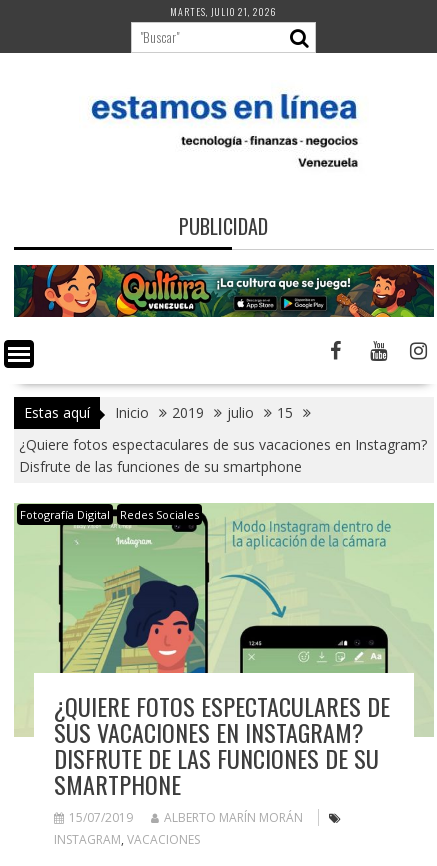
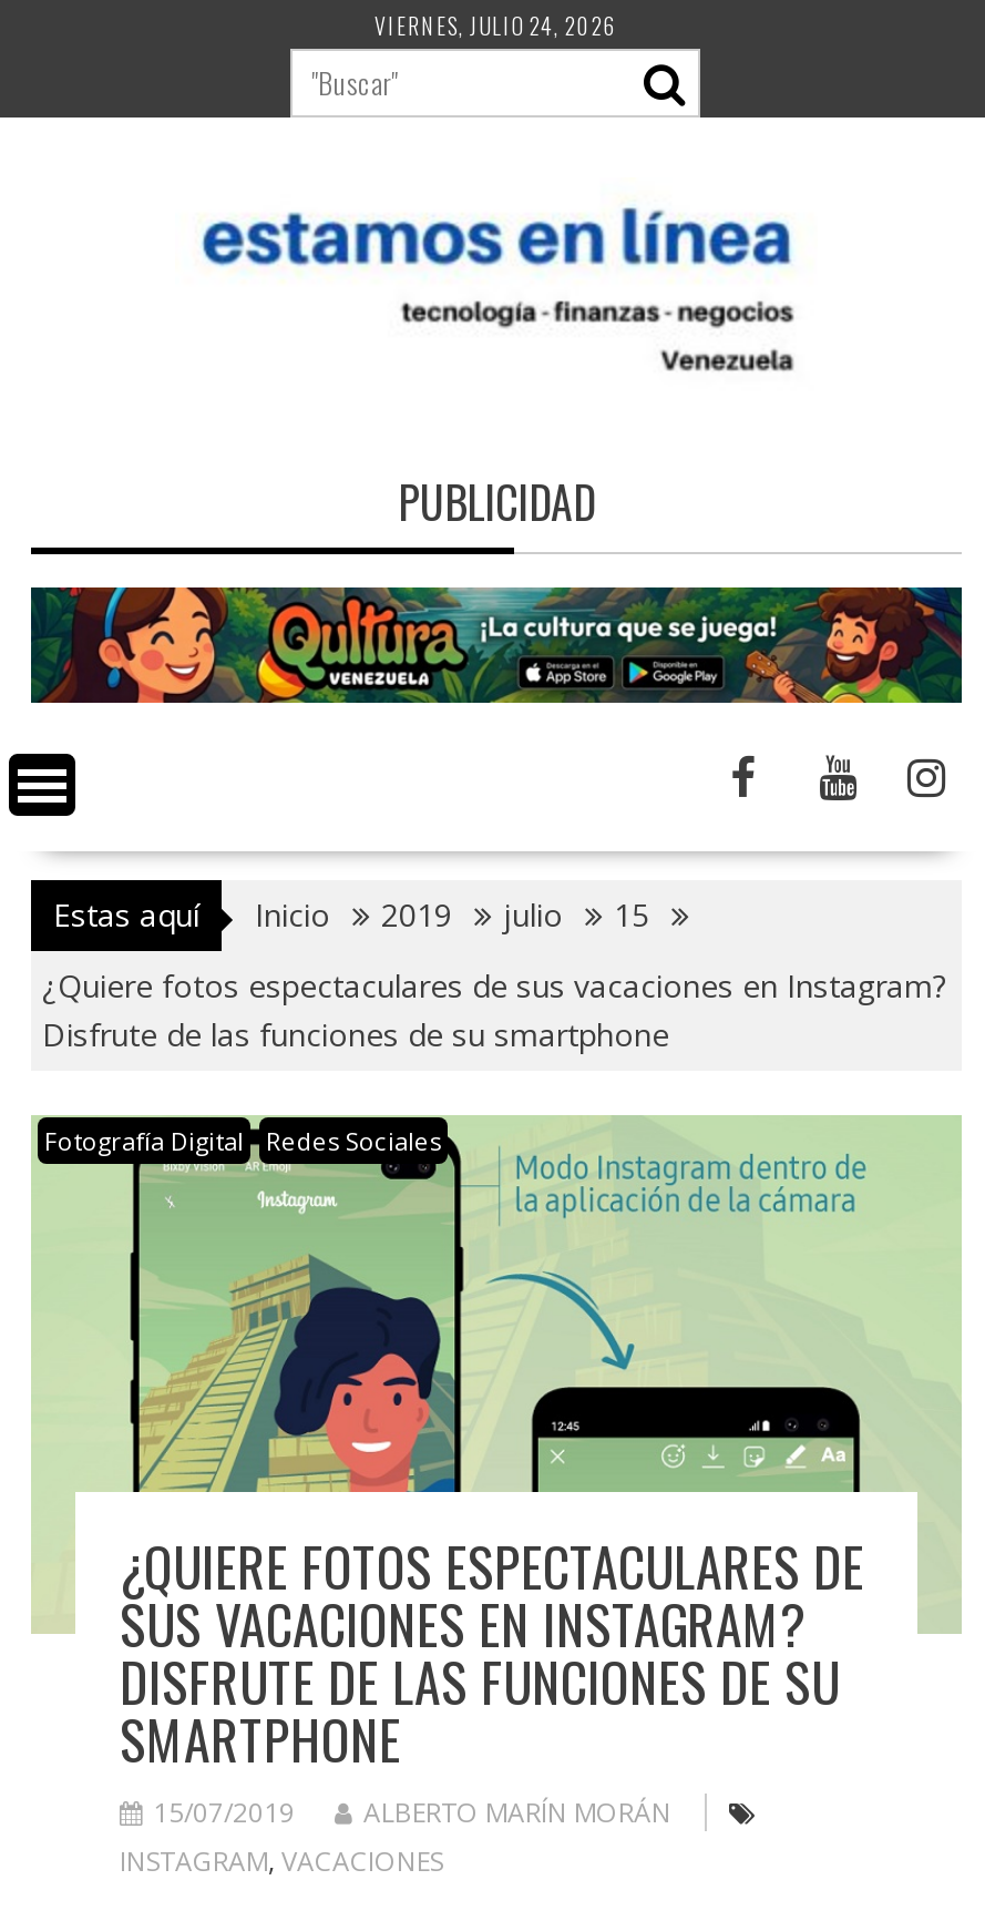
- MARTES, JULIO 21, 2026
+ VIERNES, JULIO 24, 2026
